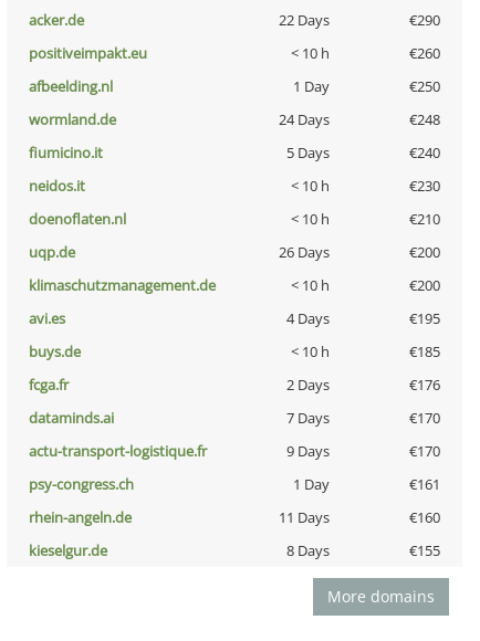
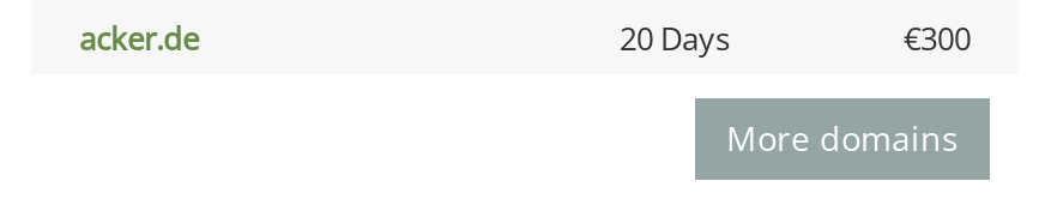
- 22 Days
- €290
- positiveimpakt.eu
- < 10 h
- €260
- afbeelding.nl
- 1 Day
- €250
- wormland.de
- 24 Days
- €248
- fiumicino.it
- 5 Days
- €240
- neidos.it
- < 10 h
- €230
- doenoflaten.nl
- < 10 h
- €210
- uqp.de
- 26 Days
- €200
- klimaschutzmanagement.de
- < 10 h
- €200
- avi.es
- 4 Days
- €195
- buys.de
- < 10 h
- €185
- fcga.fr
- 2 Days
- €176
- dataminds.ai
- 7 Days
- €170
- actu-transport-logistique.fr
- 9 Days
- €170
- psy-congress.ch
- 1 Day
- €161
- rhein-angeln.de
- 11 Days
- €160
- kieselgur.de
- 8 Days
- €155
+ 20 Days
+ €300
